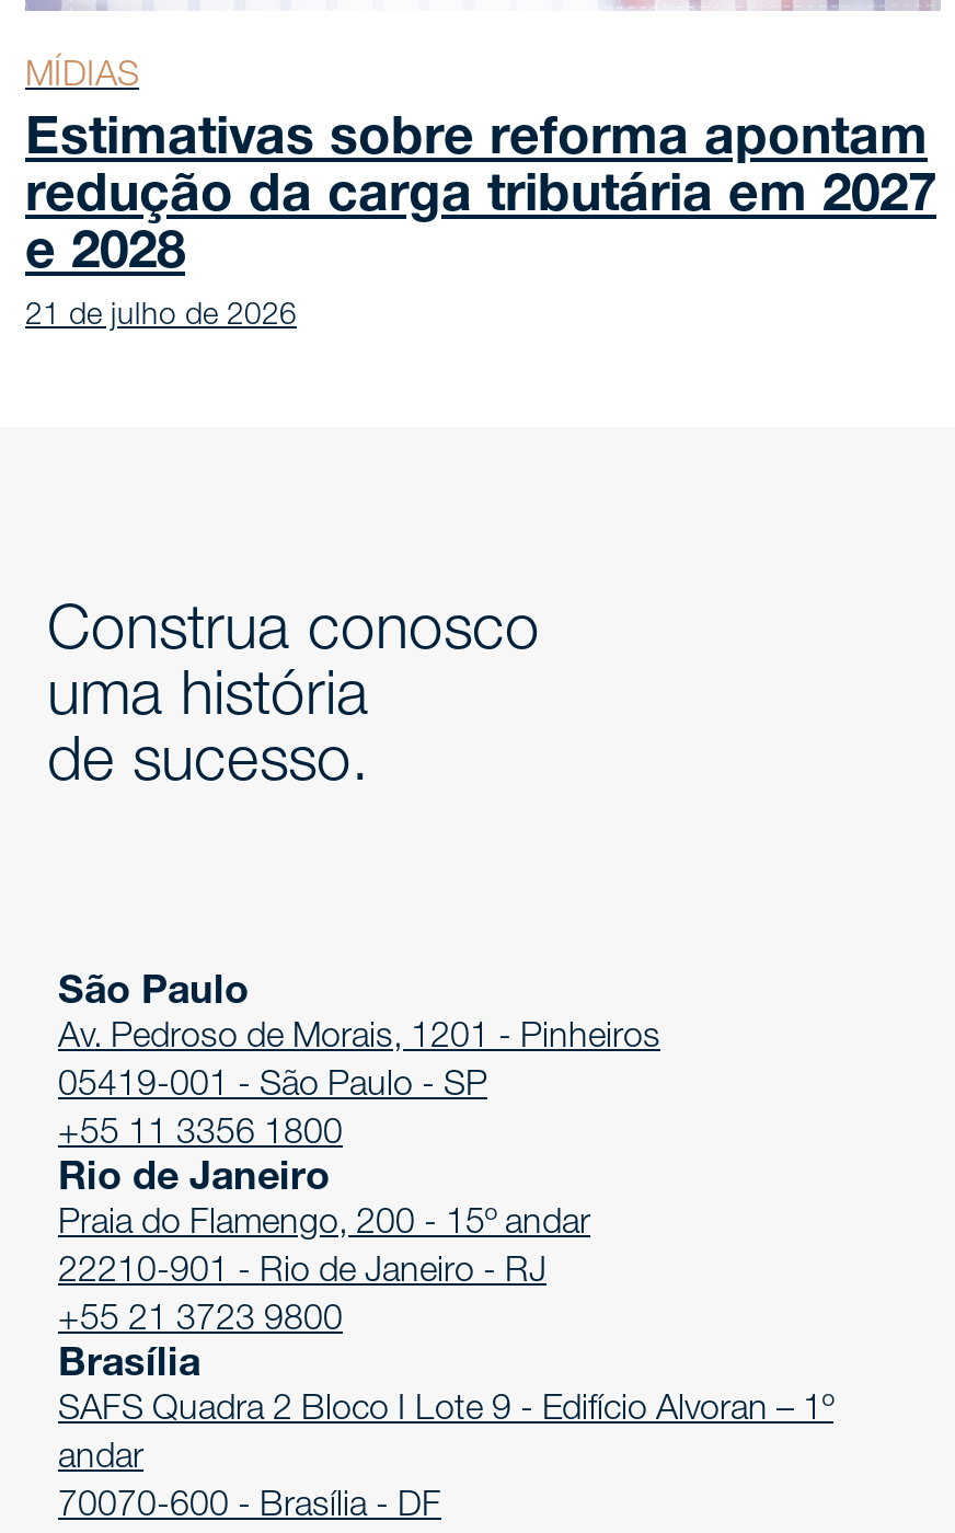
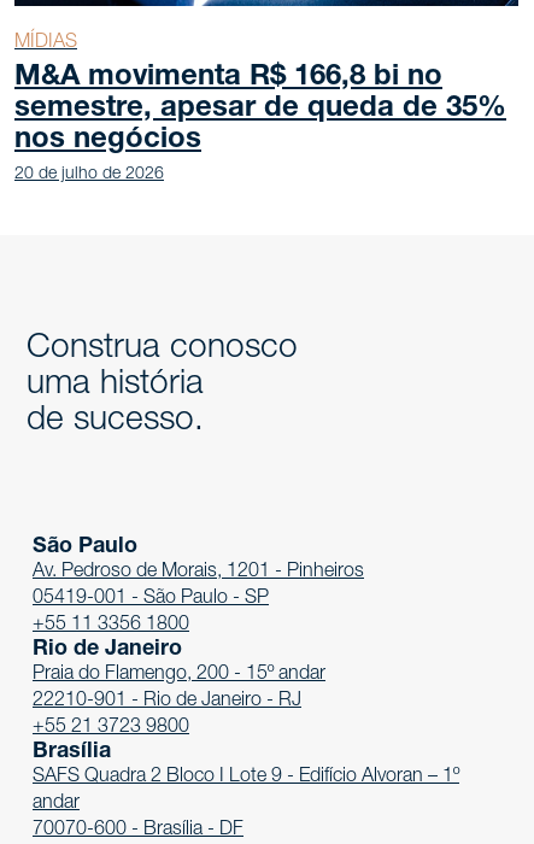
- Estimativas sobre reforma apontam
- redução da carga tributária em 2027
- e 2028
- 21 de julho de 2026
+ M&A movimenta R$ 166,8 bi no
+ semestre, apesar de queda de 35%
+ nos negócios
+ 20 de julho de 2026
